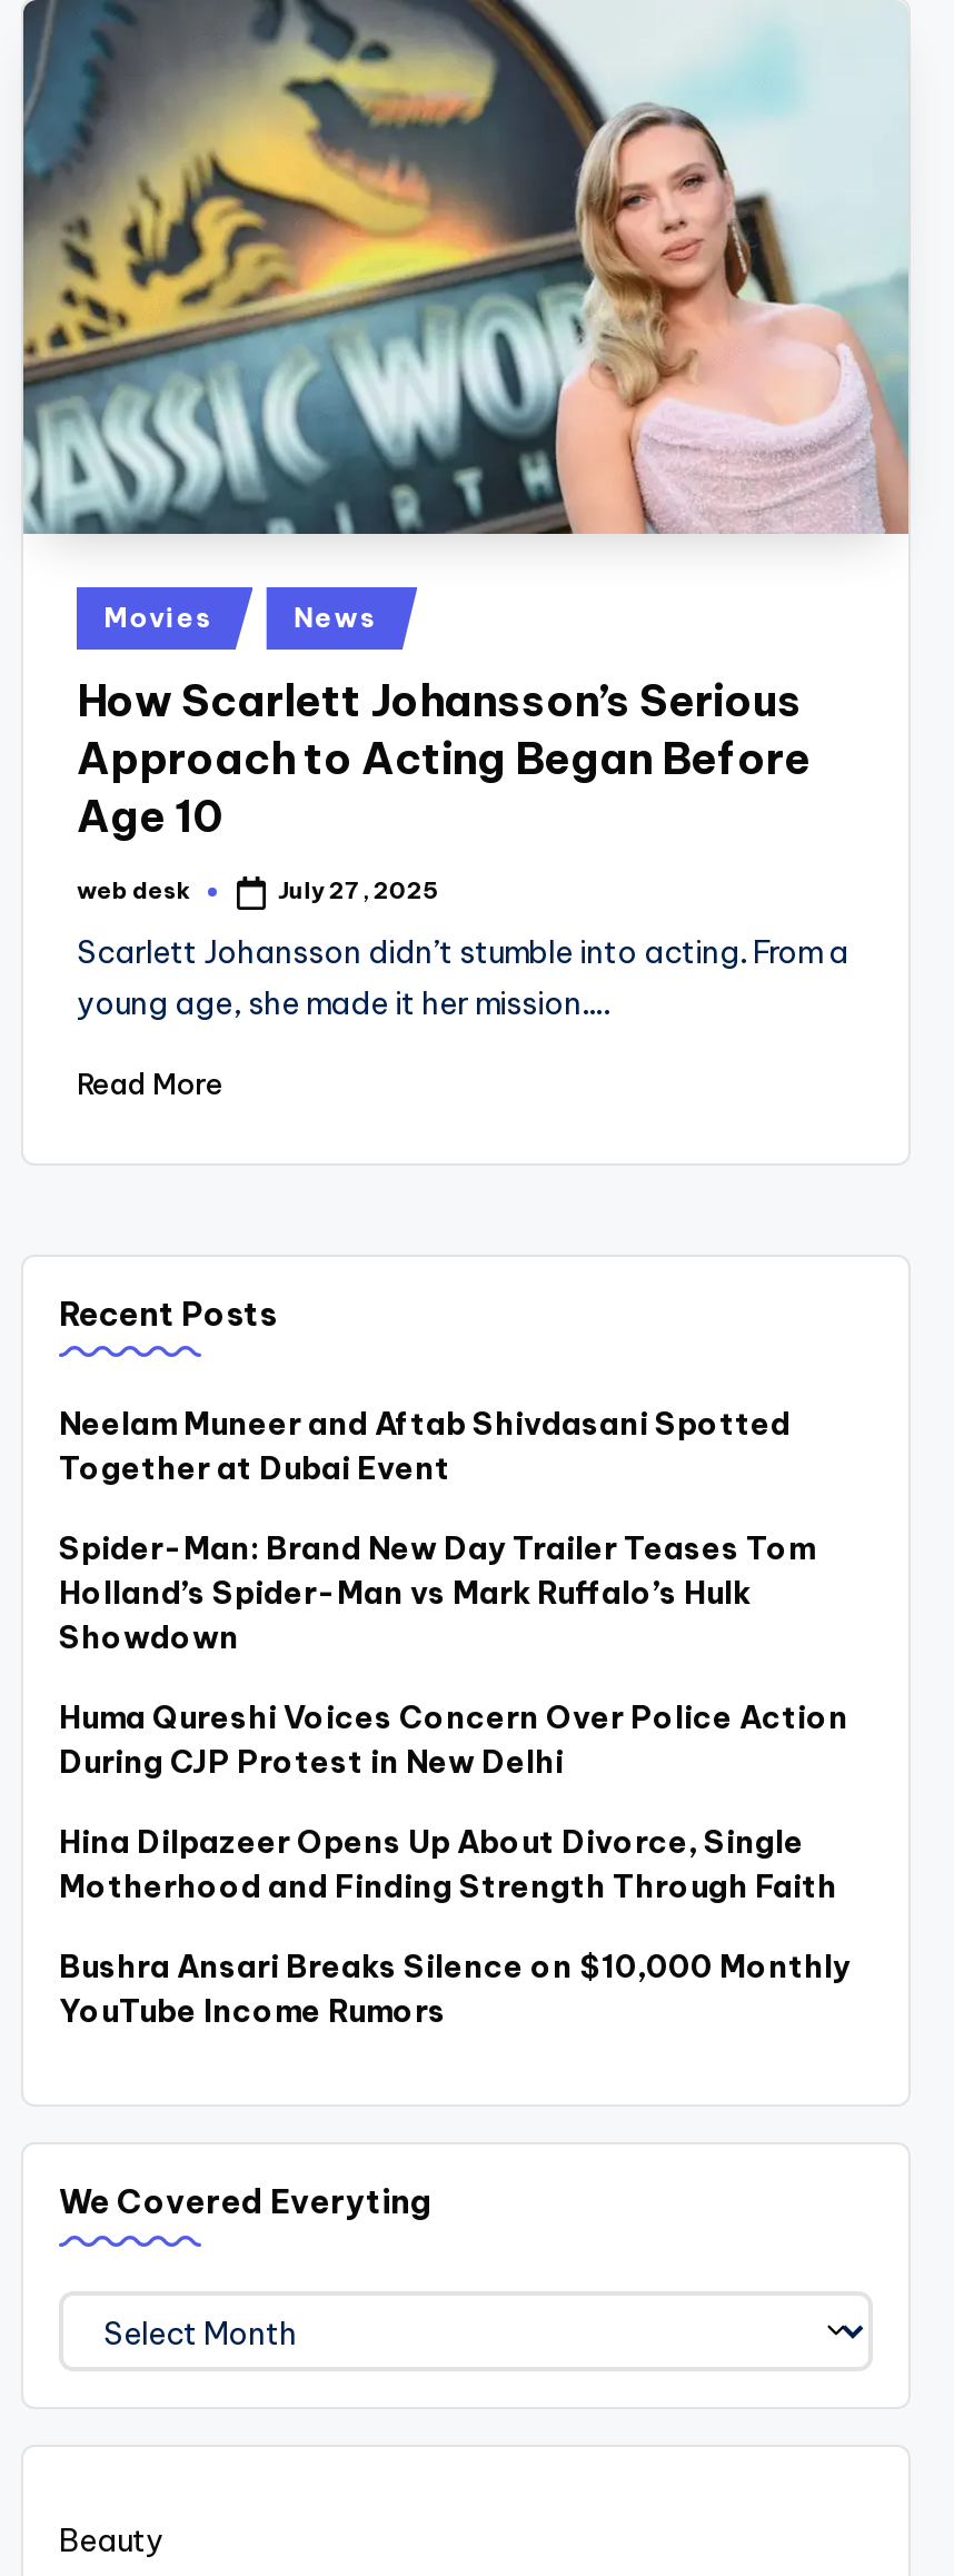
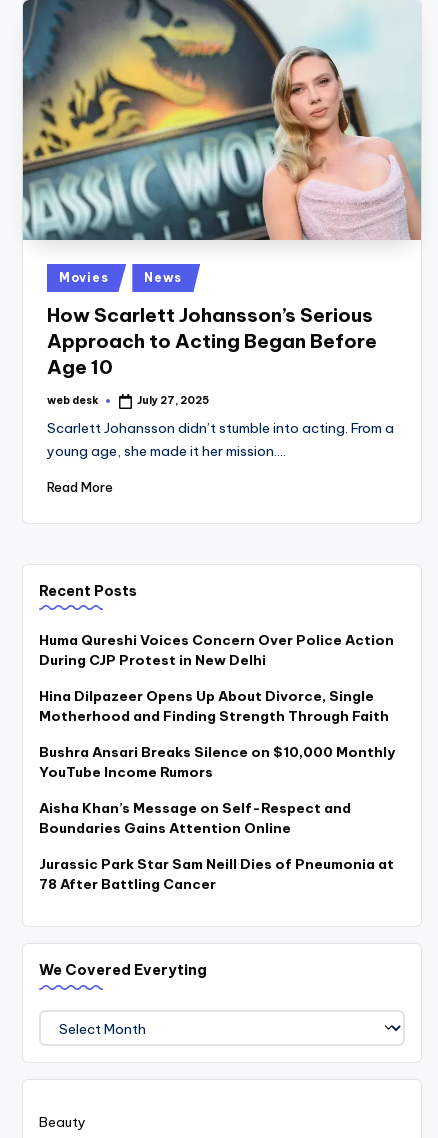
- Neelam Muneer and Aftab Shivdasani Spotted
- Together at Dubai Event
- Spider-Man: Brand New Day Trailer Teases Tom
- Holland’s Spider-Man vs Mark Ruffalo’s Hulk
- Showdown

moved up: Huma Qureshi Voices Concern Over Police Action | During CJP Protest in New Delhi | Hina Dilpazeer Opens Up About Divorce, Single | Motherhood and Finding Strength Through Faith | Bushra Ansari Breaks Silence on $10,000 Monthly | YouTube Income Rumors

+ Aisha Khan’s Message on Self-Respect and
+ Boundaries Gains Attention Online
+ Jurassic Park Star Sam Neill Dies of Pneumonia at
+ 78 After Battling Cancer
